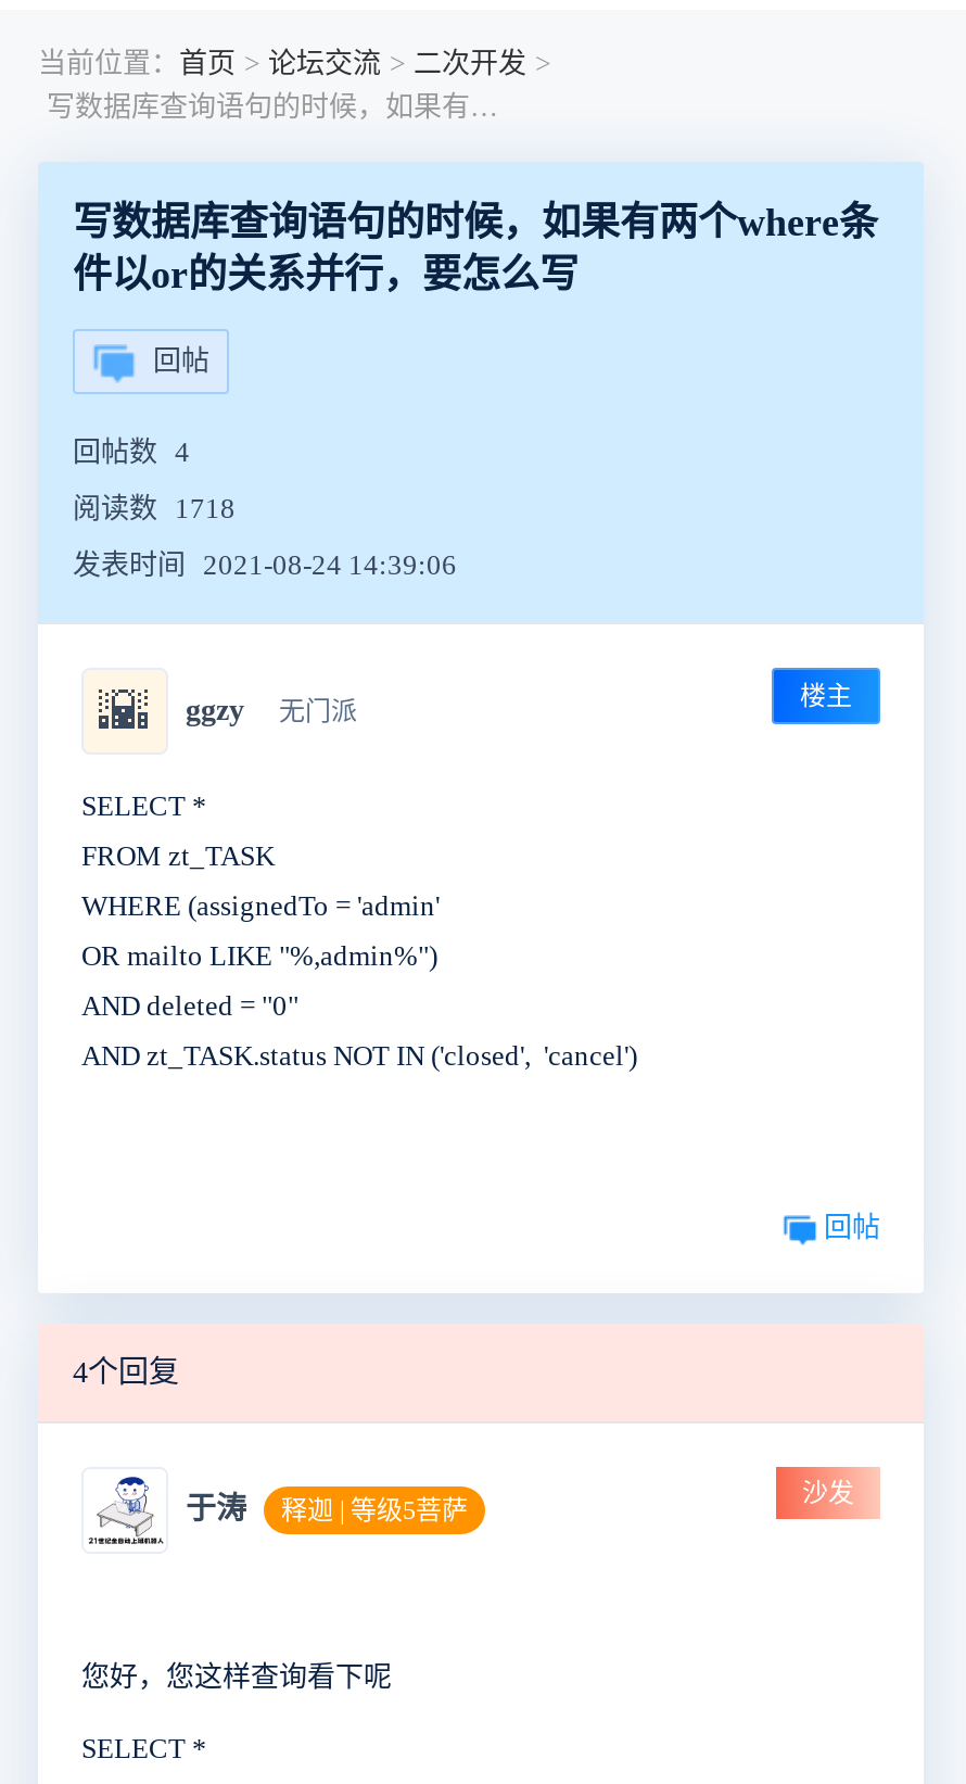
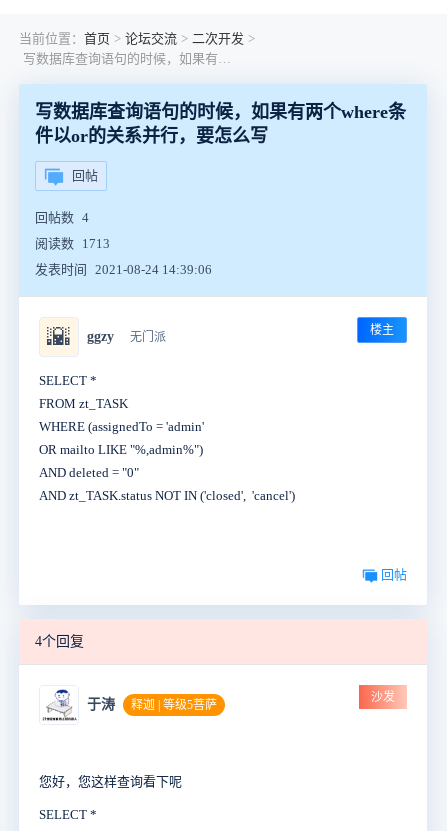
- 阅读数 1718
+ 阅读数 1713
